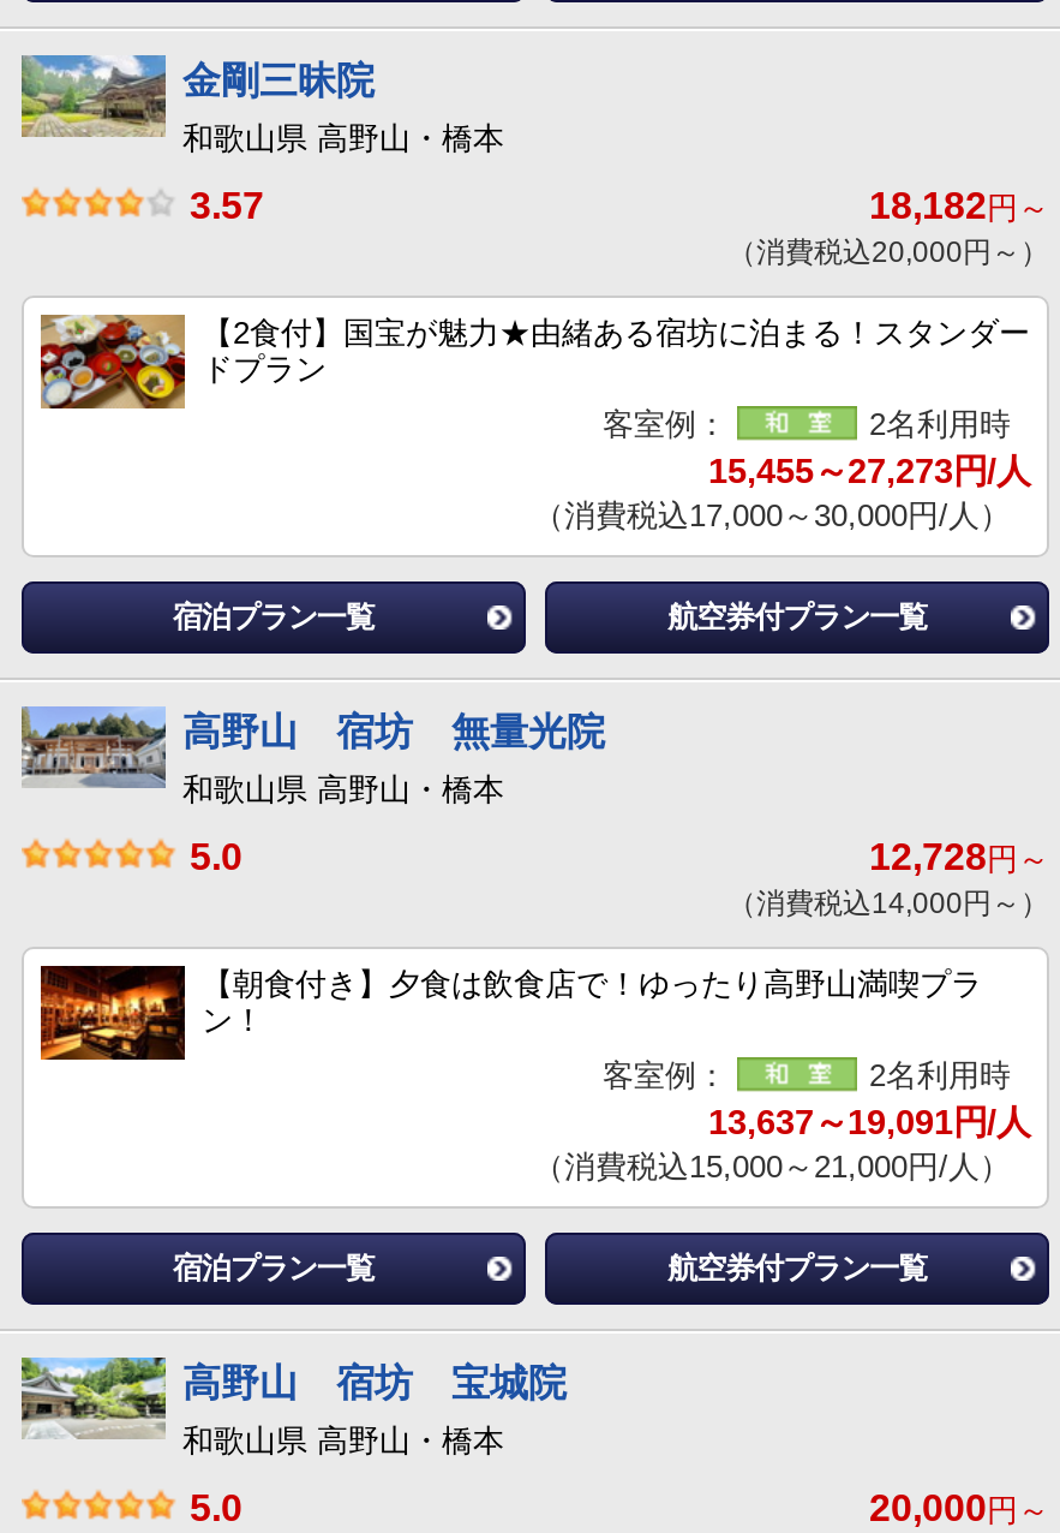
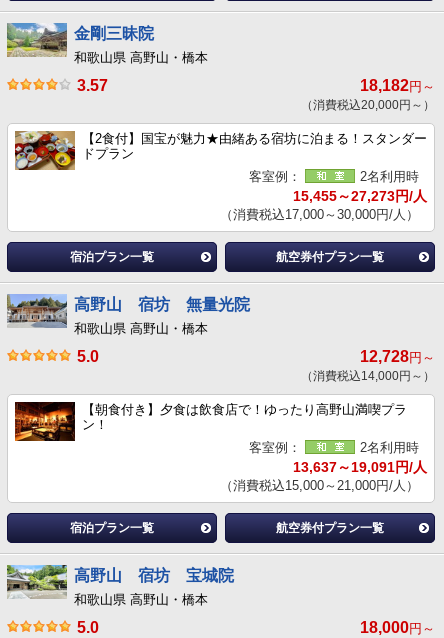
- 20,000円～
+ 18,000円～
